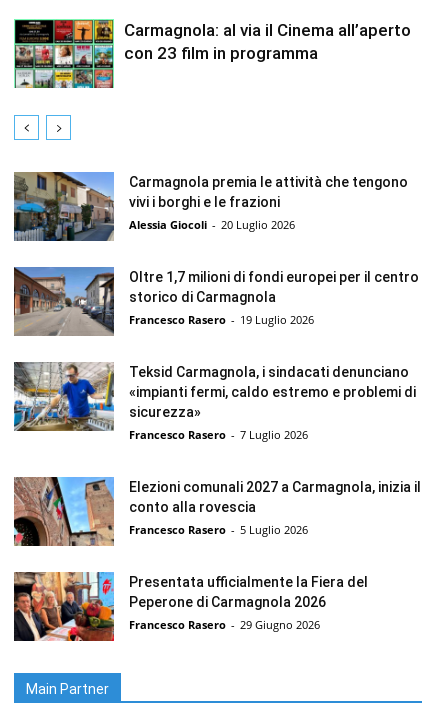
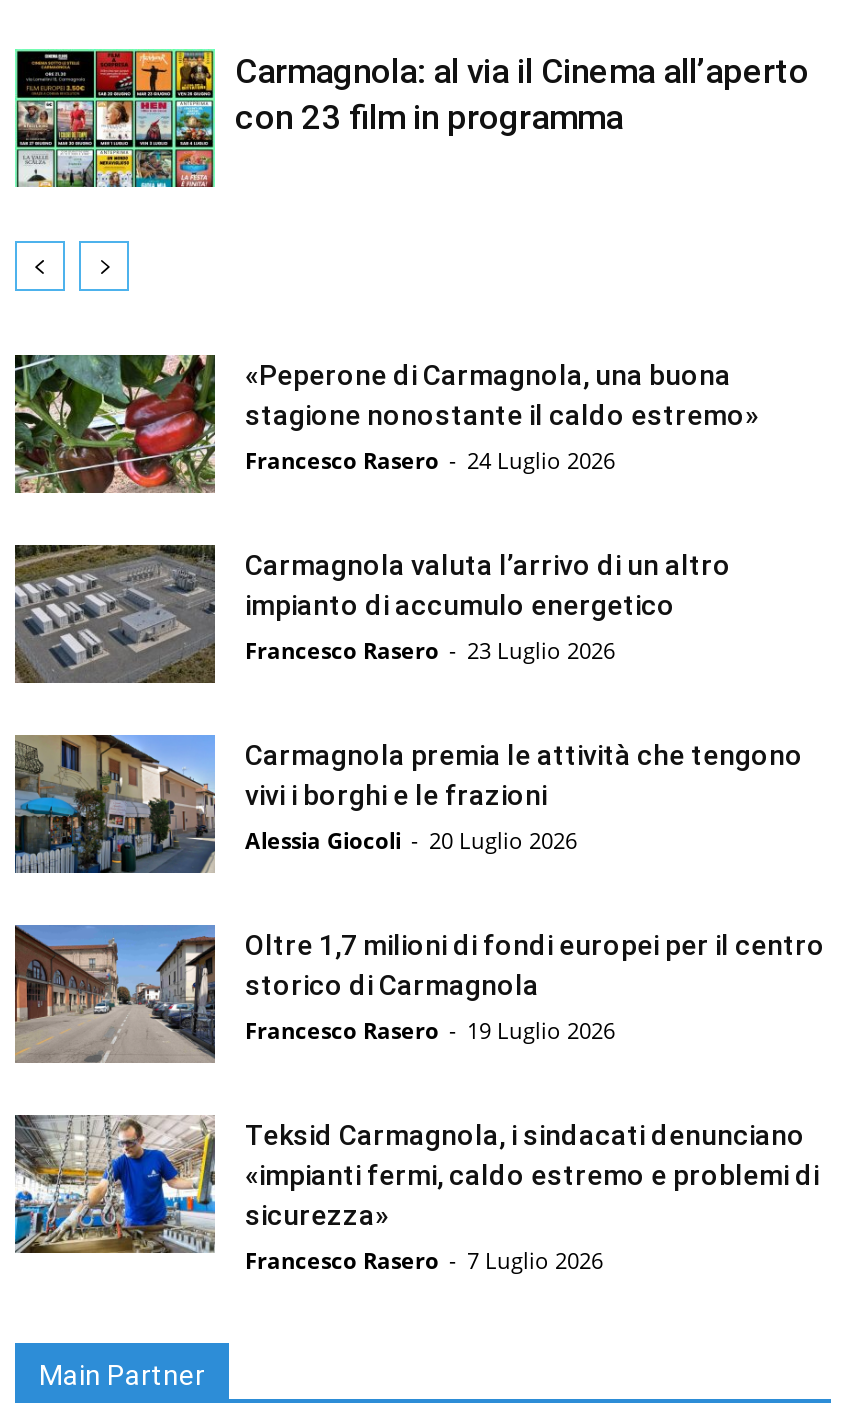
+ [image]
+ «Peperone di Carmagnola, una buona
+ stagione nonostante il caldo estremo»
+ Francesco Rasero - 24 Luglio 2026
+ Carmagnola valuta l’arrivo di un altro
+ impianto di accumulo energetico
+ Francesco Rasero - 23 Luglio 2026

+ [image]

moved down: [image] | Carmagnola premia le attività che tengono | vivi i borghi e le frazioni | ... | sicurezza» | Francesco Rasero - 7 Luglio 2026

- [image]
- Elezioni comunali 2027 a Carmagnola, inizia il
- conto alla rovescia
- Francesco Rasero - 5 Luglio 2026
- Presentata ufficialmente la Fiera del
- Peperone di Carmagnola 2026
- Francesco Rasero - 29 Giugno 2026

- [image]
